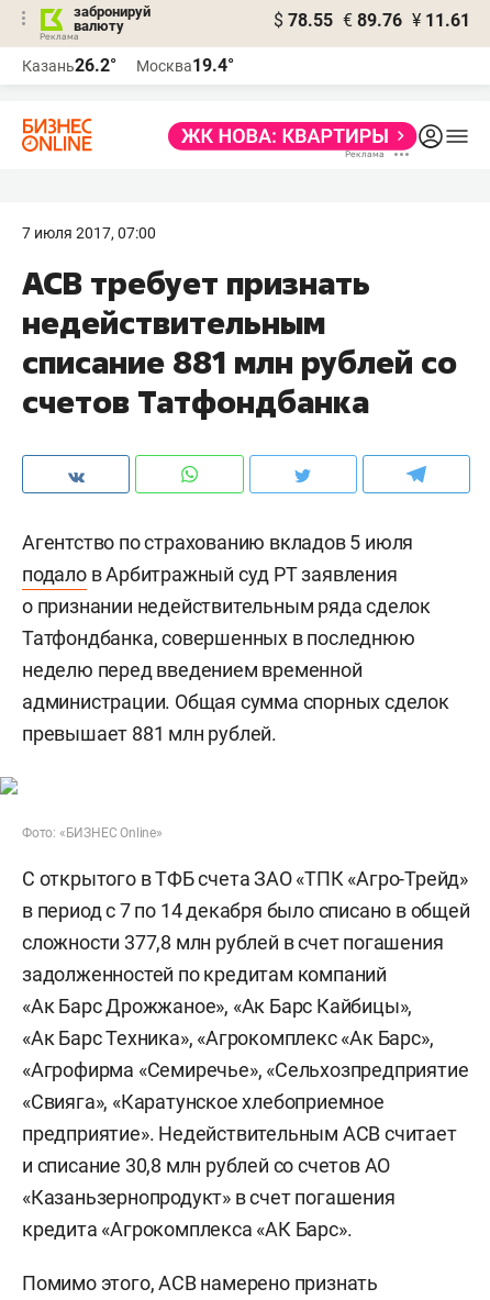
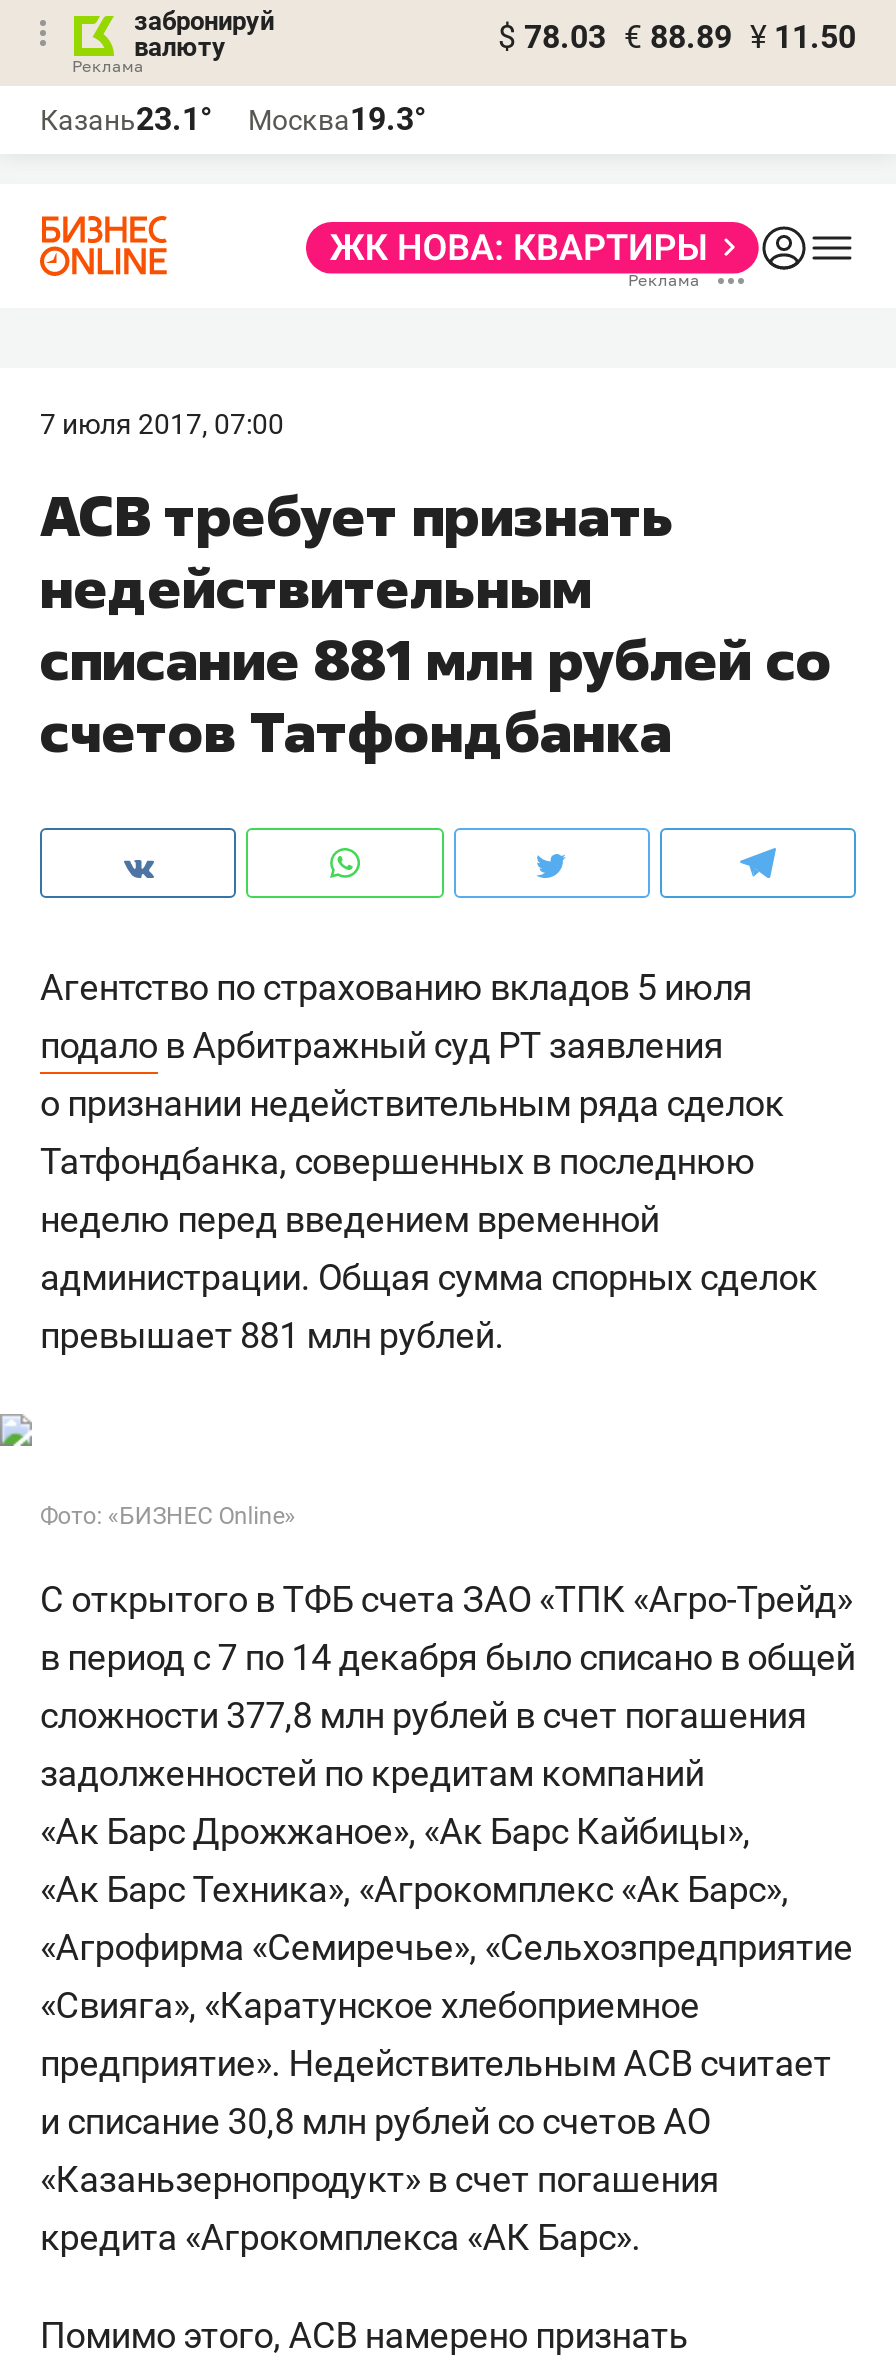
- $ 78.55 € 89.76 ¥ 11.61
+ $ 78.03 € 88.89 ¥ 11.50

- Казань26.2°
+ Казань23.1°

- Москва19.4°
+ Москва19.3°
